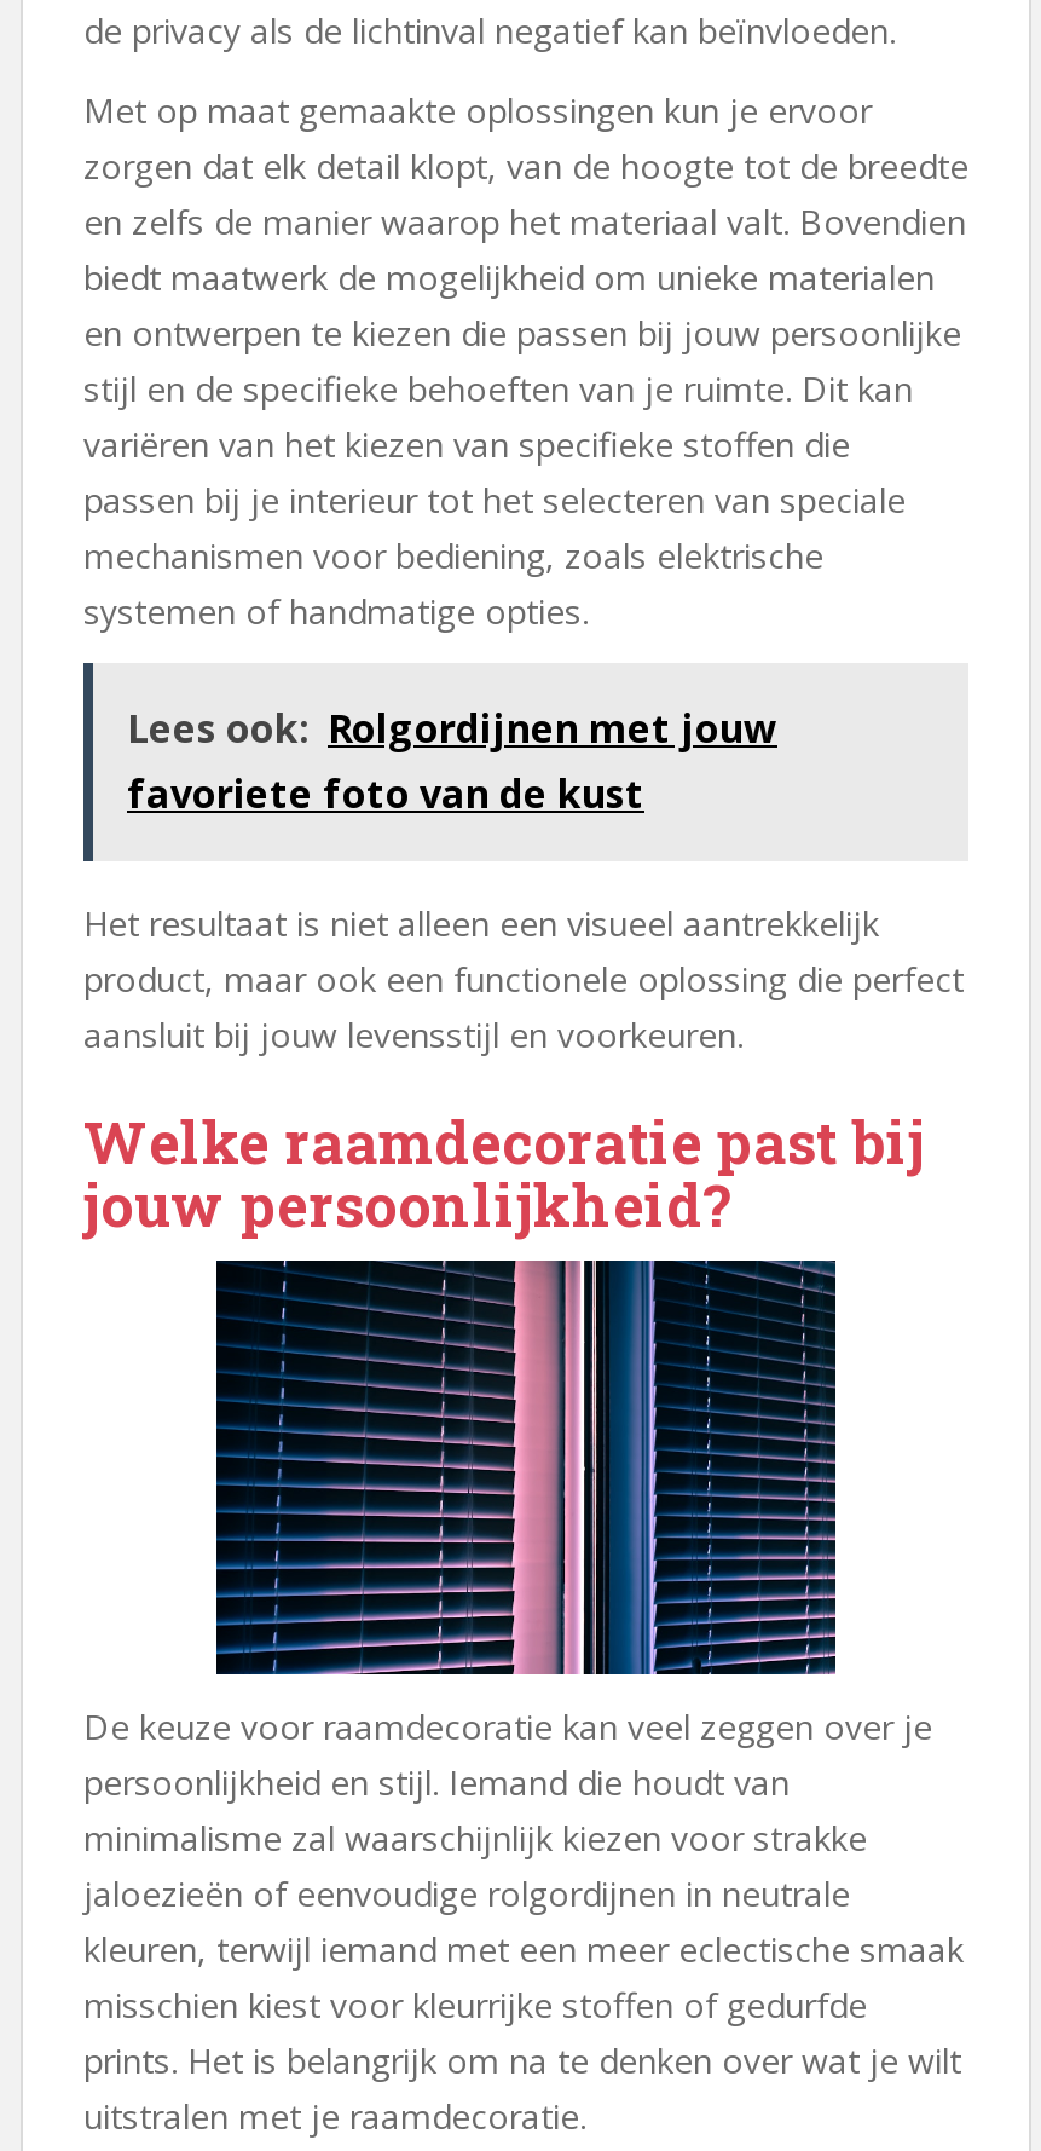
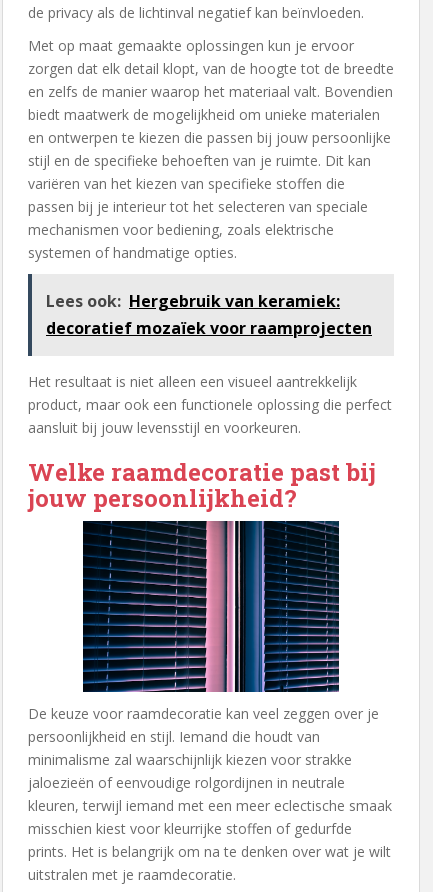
- Lees ook: Rolgordijnen met jouw
- favoriete foto van de kust
+ Lees ook: Hergebruik van keramiek:
+ decoratief mozaïek voor raamprojecten
